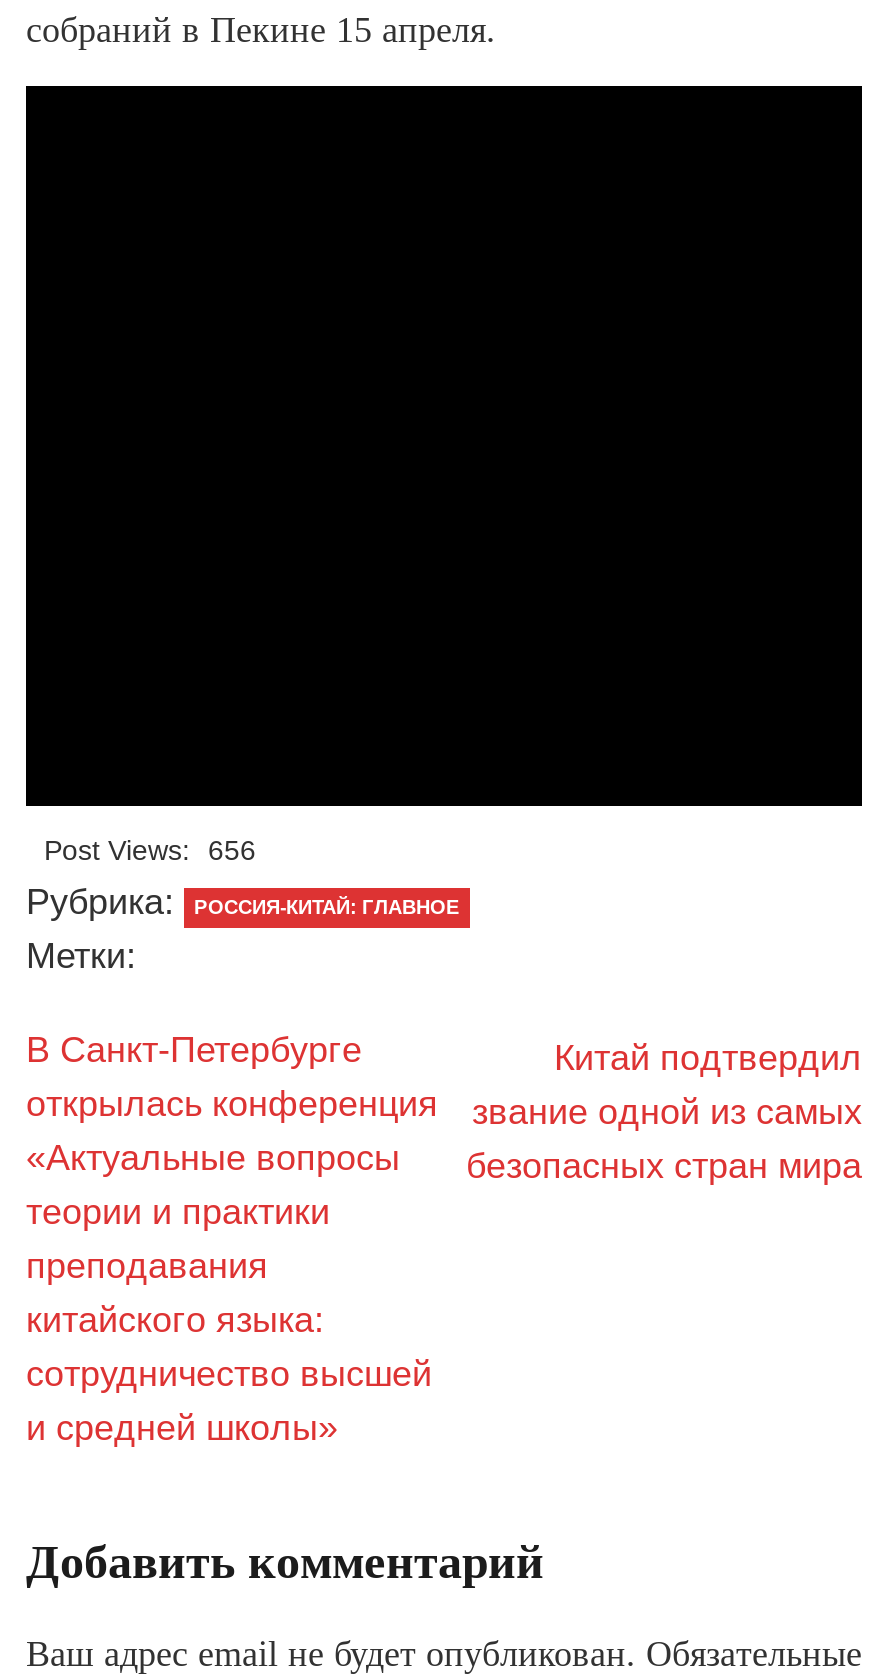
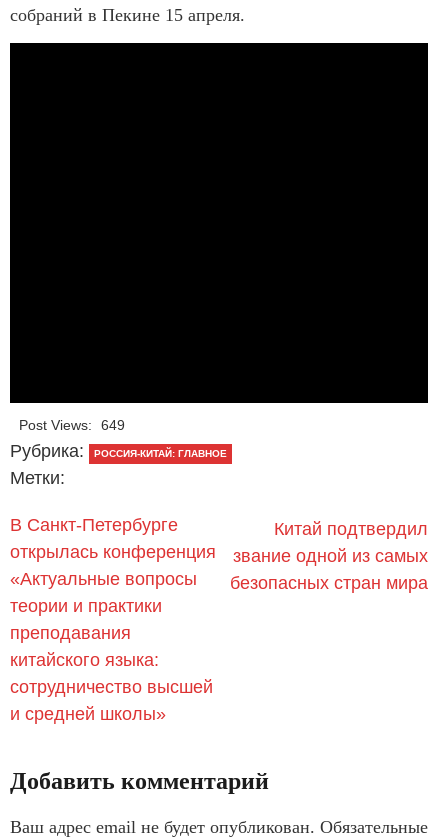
- Post Views: 656
+ Post Views: 649
